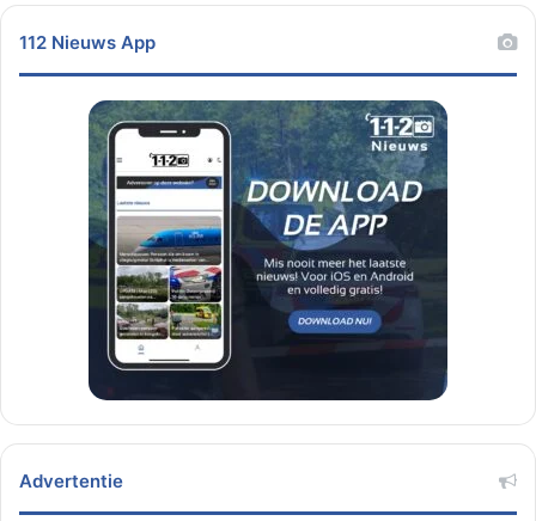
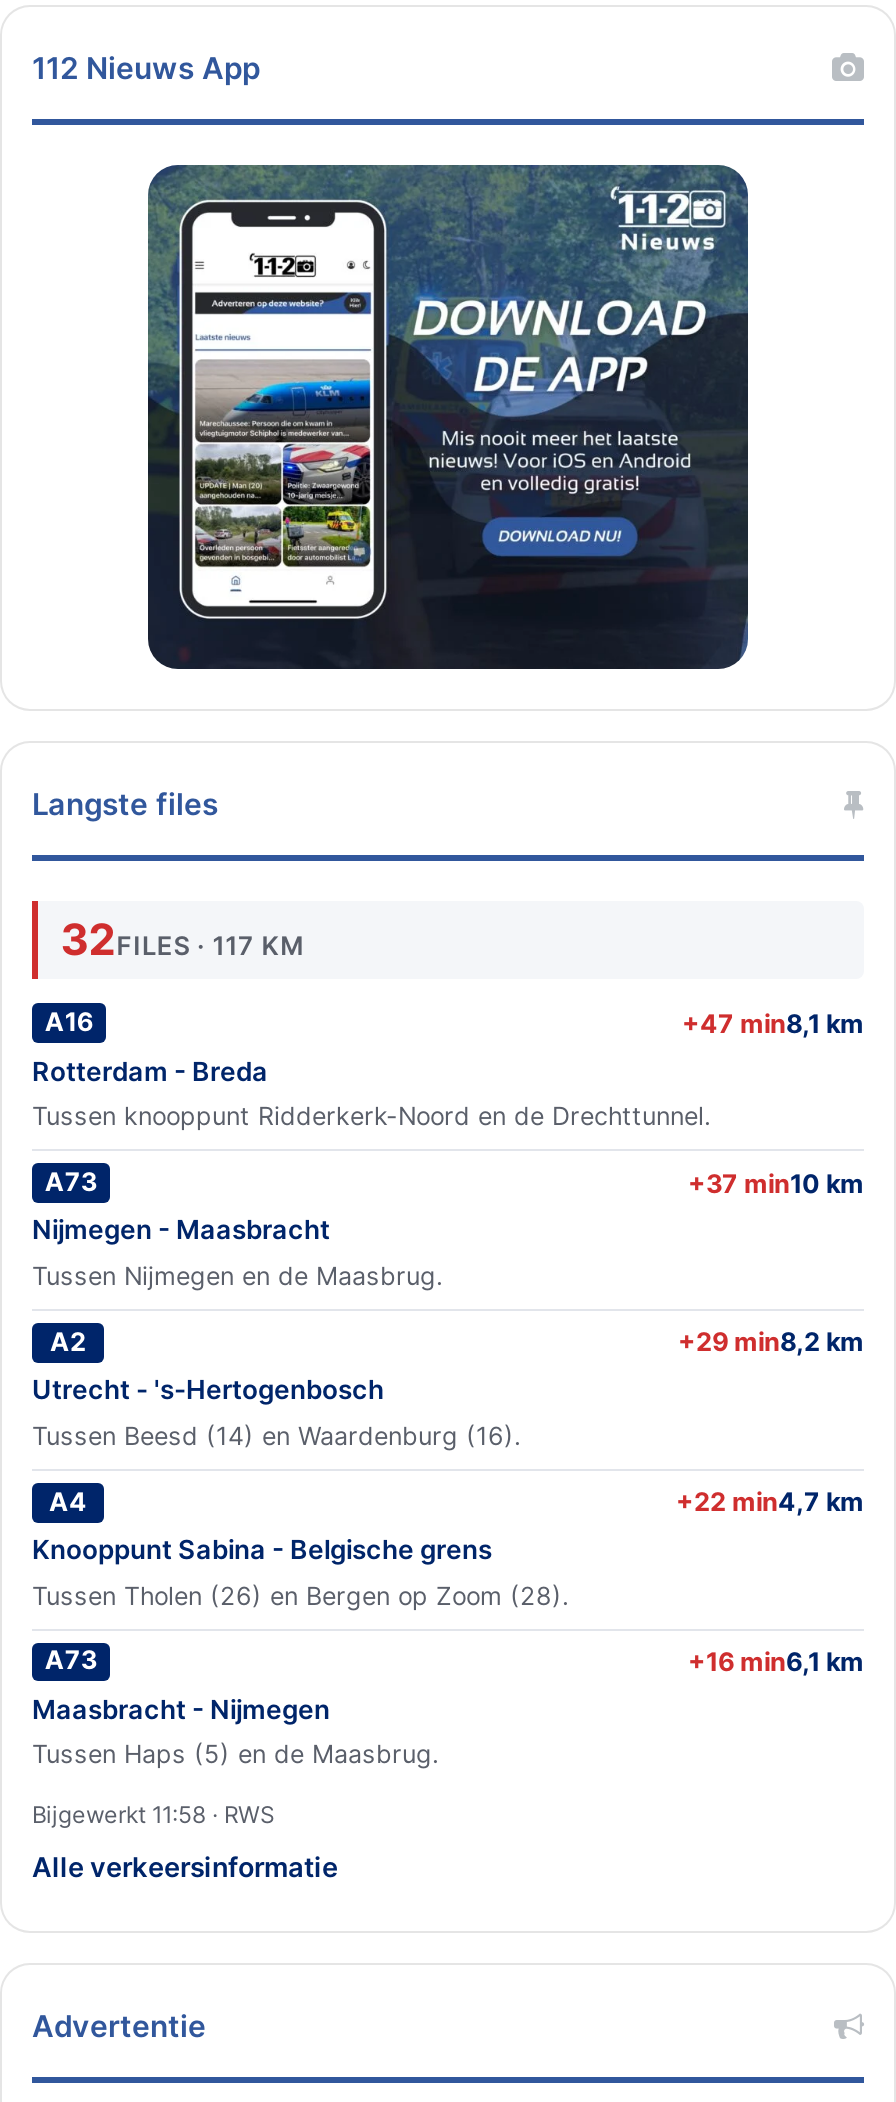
+ Langste files
+ 32FILES · 117 KM
+ A16
+ +47 min8,1 km
+ Rotterdam - Breda
+ Tussen knooppunt Ridderkerk-Noord en de Drechttunnel.
+ A73
+ +37 min10 km
+ Nijmegen - Maasbracht
+ Tussen Nijmegen en de Maasbrug.
+ A2
+ +29 min8,2 km
+ Utrecht - 's-Hertogenbosch
+ Tussen Beesd (14) en Waardenburg (16).
+ A4
+ +22 min4,7 km
+ Knooppunt Sabina - Belgische grens
+ Tussen Tholen (26) en Bergen op Zoom (28).
+ A73
+ +16 min6,1 km
+ Maasbracht - Nijmegen
+ Tussen Haps (5) en de Maasbrug.
+ Bijgewerkt 11:58 · RWS
+ Alle verkeersinformatie
